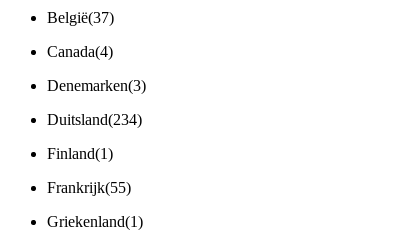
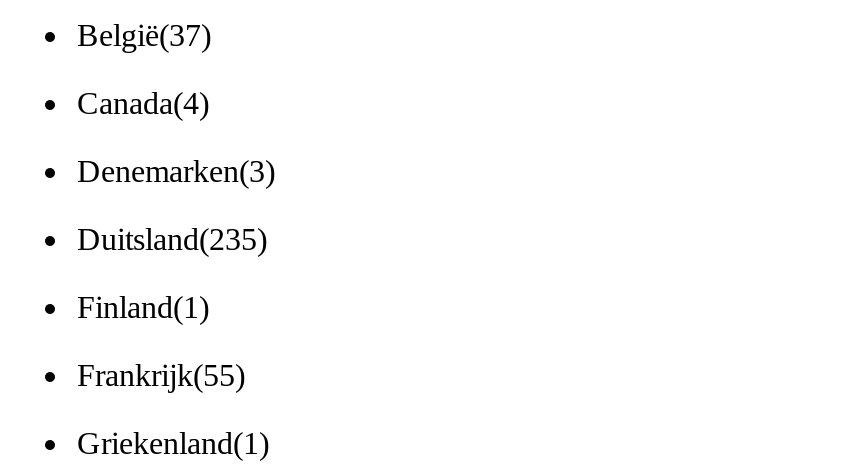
- Duitsland(234)
+ Duitsland(235)
